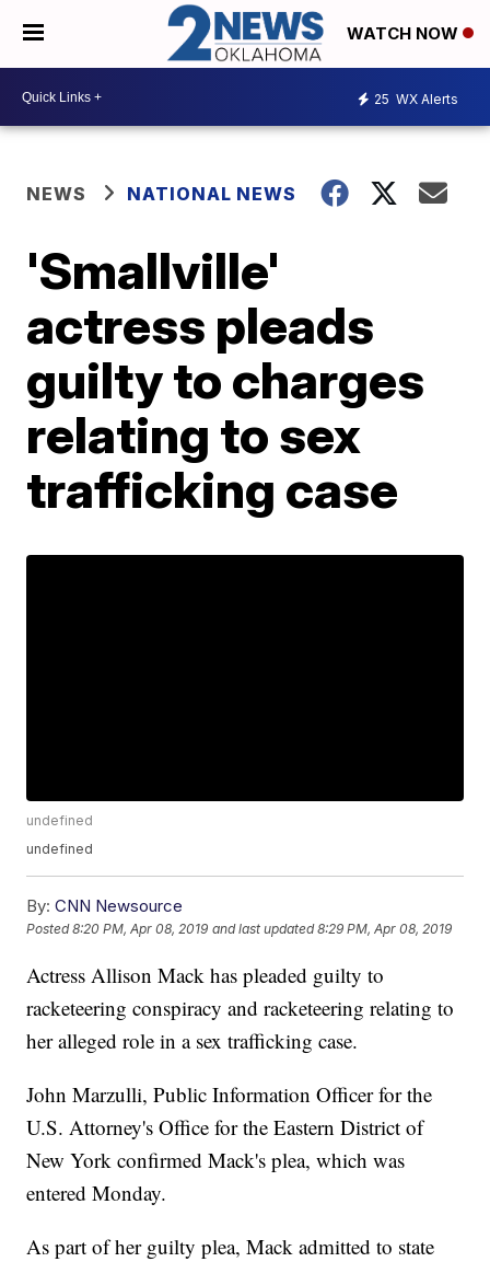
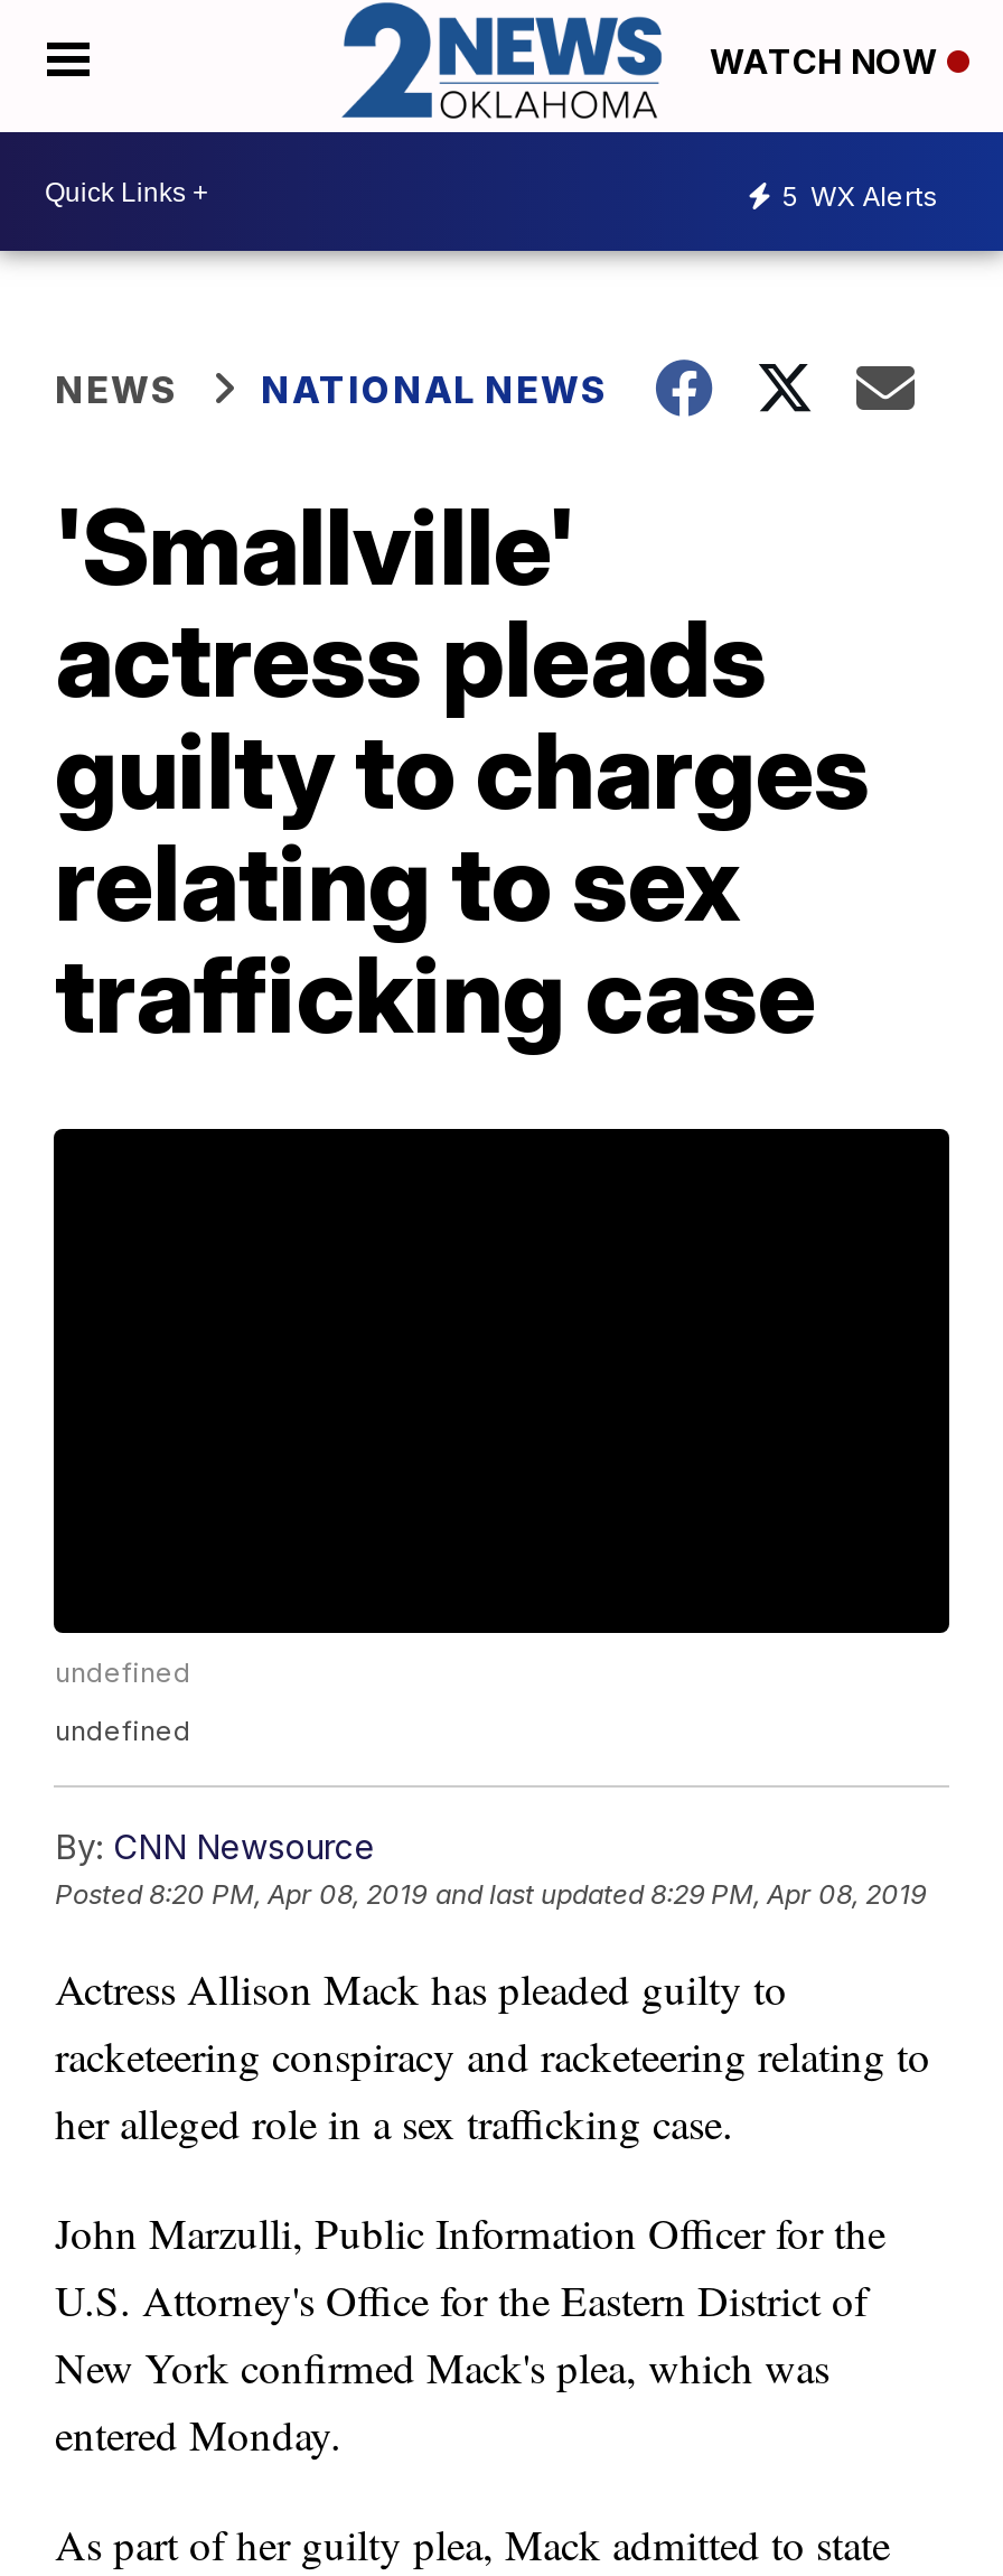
- 25 WX Alerts
+ 5 WX Alerts
